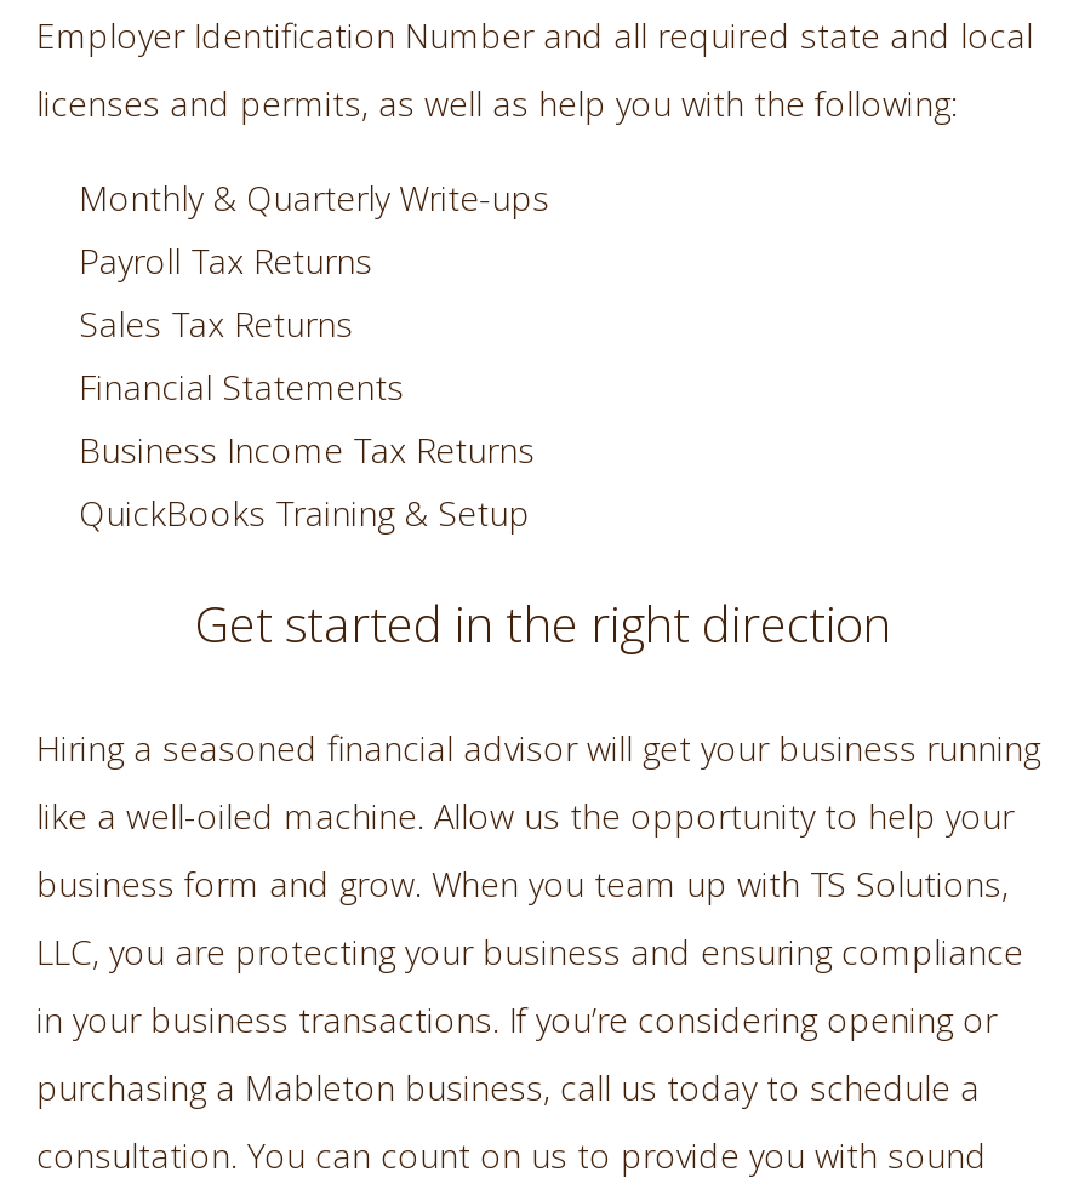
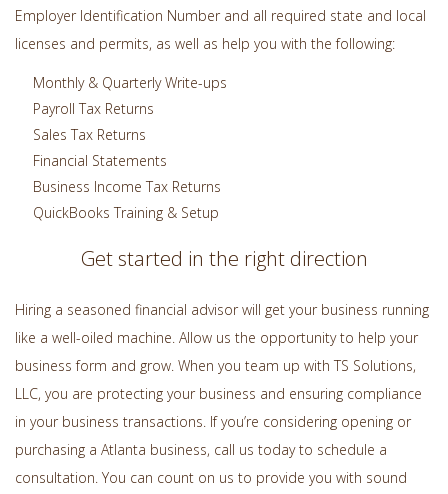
- purchasing a Mableton business, call us today to schedule a
+ purchasing a Atlanta business, call us today to schedule a
